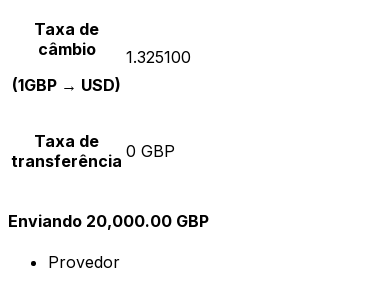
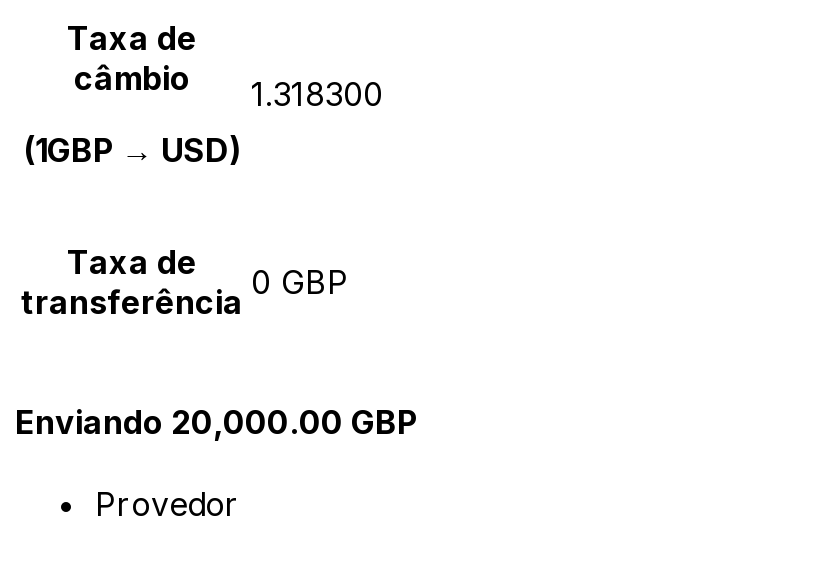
- câmbio 1.325100
+ câmbio 1.318300
